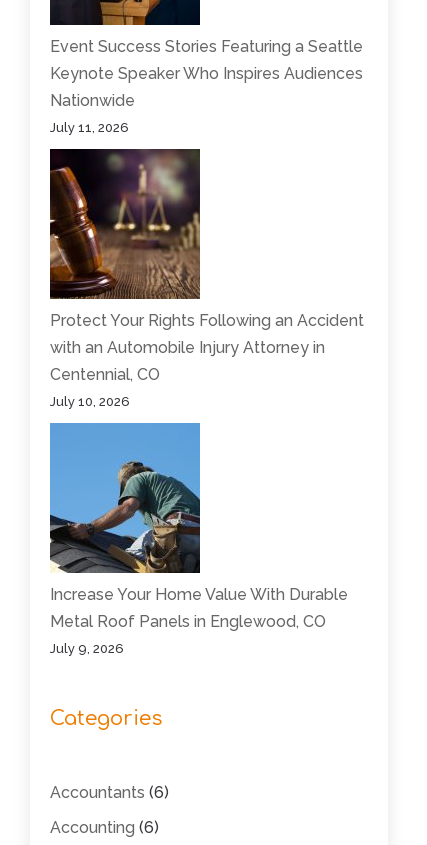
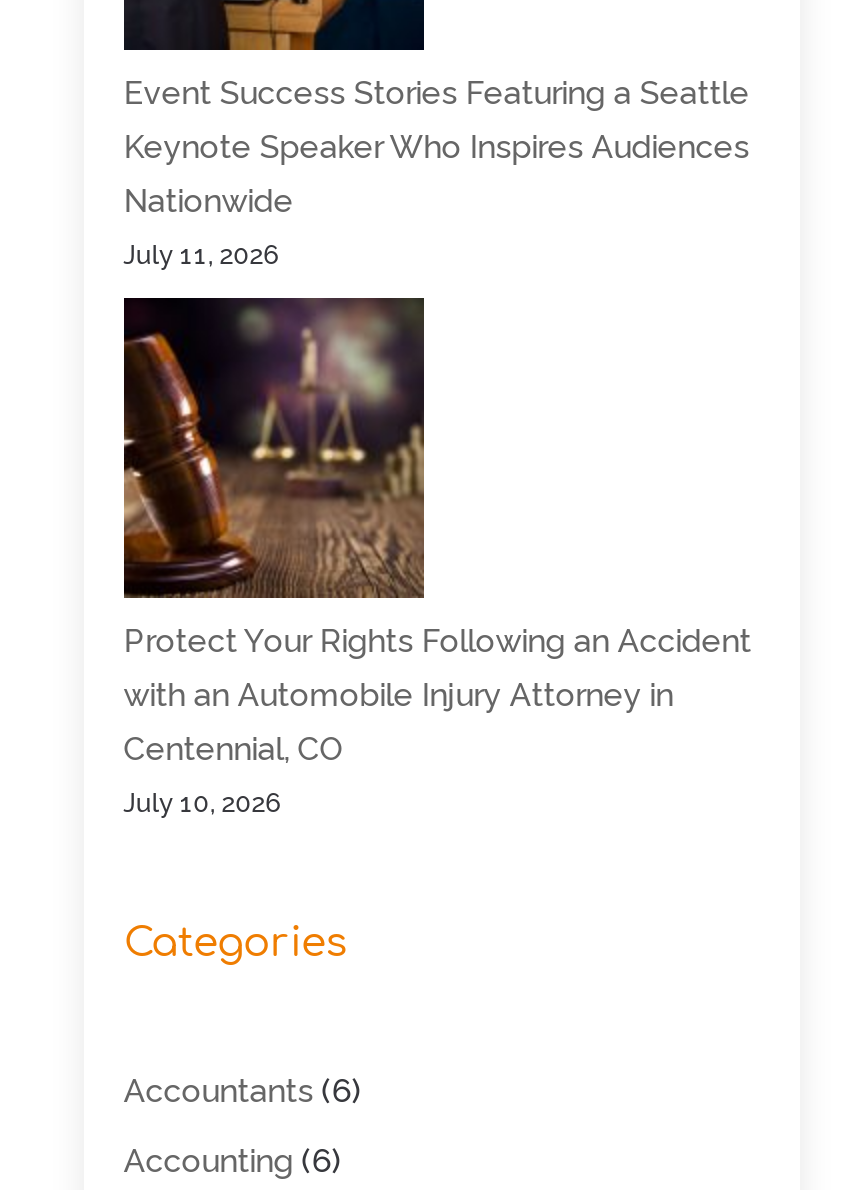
- [image]
- Increase Your Home Value With Durable
- Metal Roof Panels in Englewood, CO
- July 9, 2026
